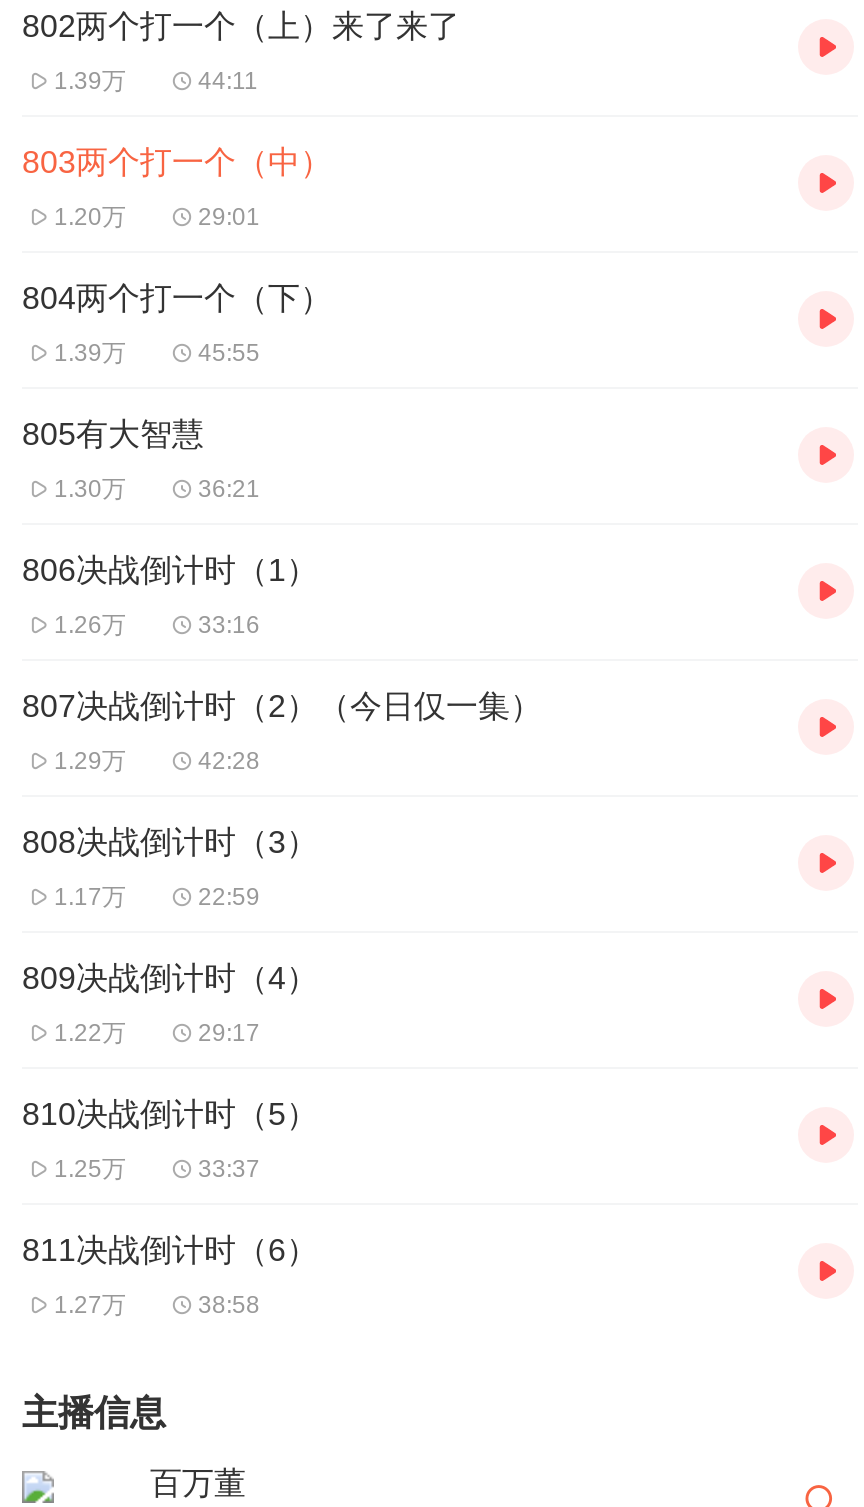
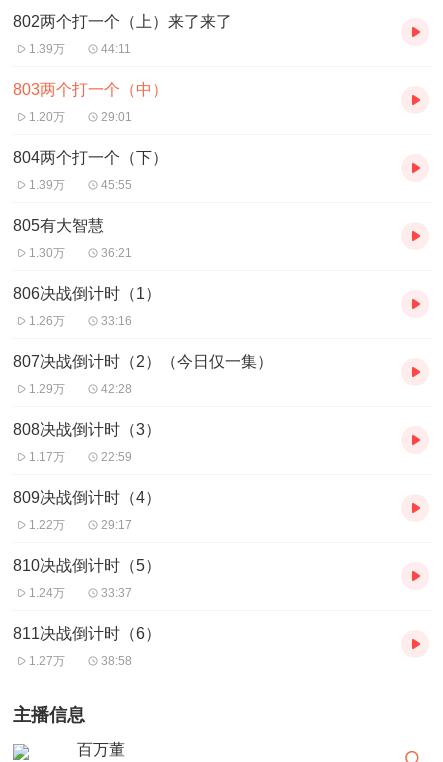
- 1.25万
+ 1.24万
